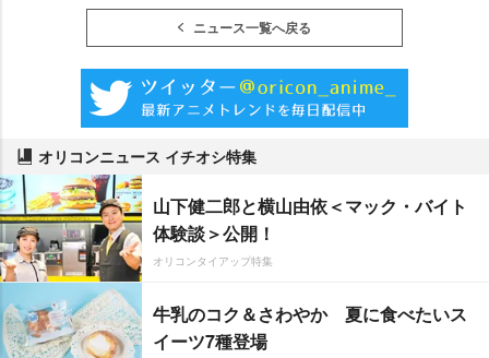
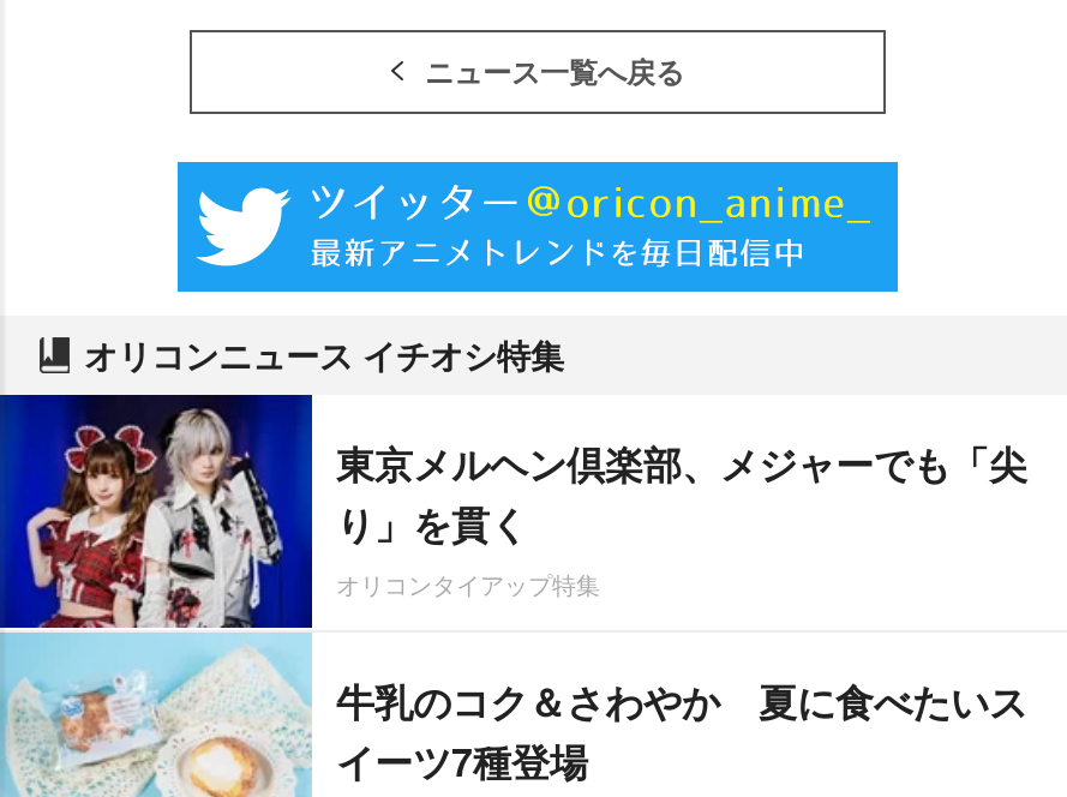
- [image]
- 山下健二郎と横山由依＜マック・バイト
- 体験談＞公開！
+ [image]
+ 東京メルヘン倶楽部、メジャーでも「尖
+ り」を貫く
